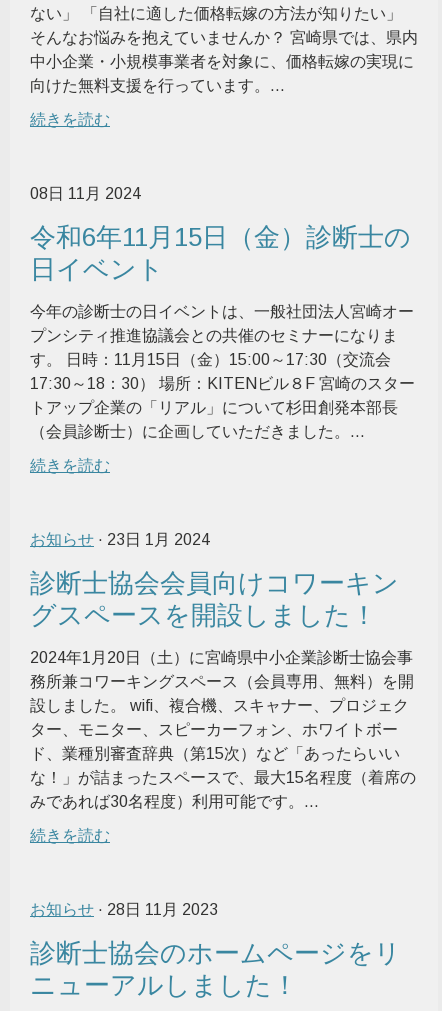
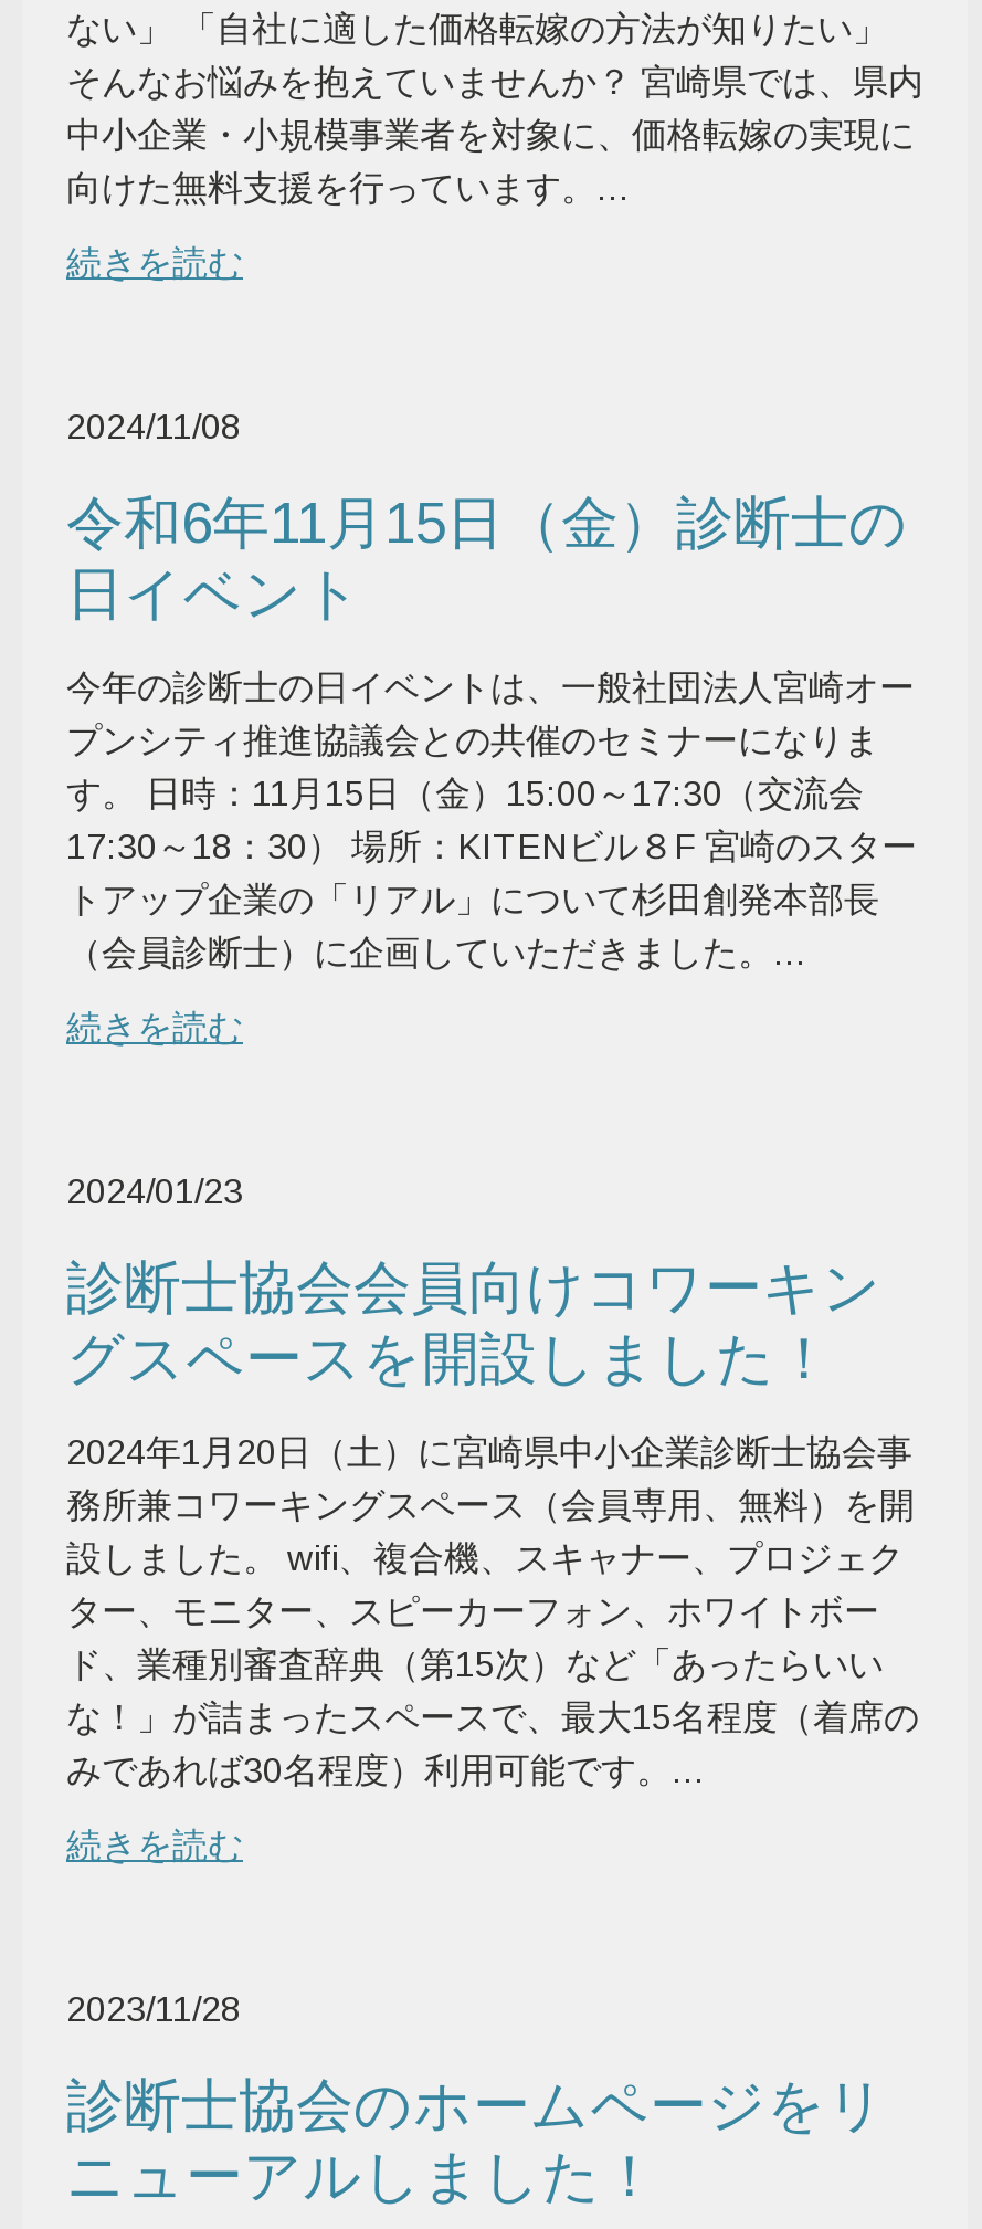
- 08日 11月 2024
+ 2024/11/08

- お知らせ· 23日 1月 2024
+ 2024/01/23

- お知らせ· 28日 11月 2023
+ 2023/11/28
